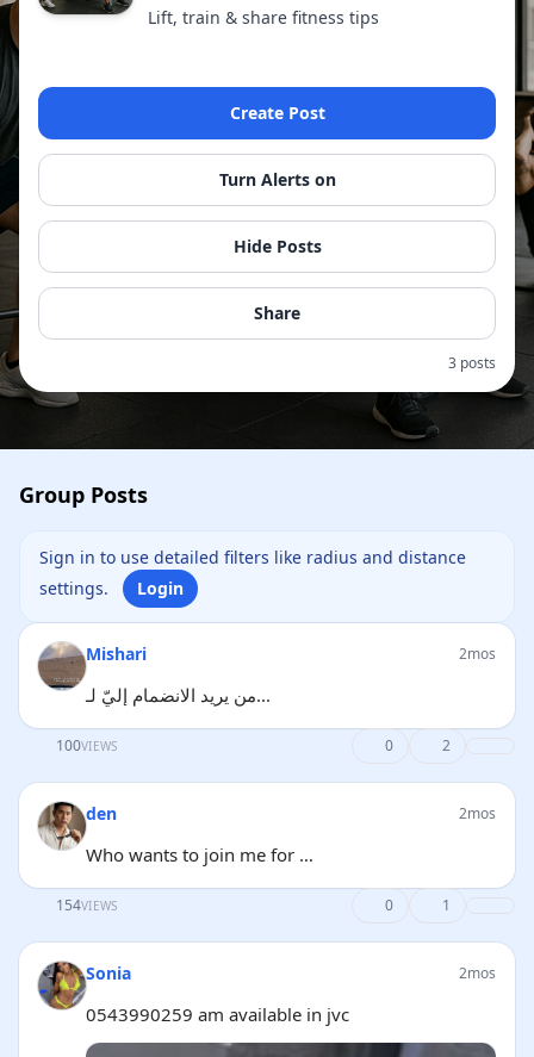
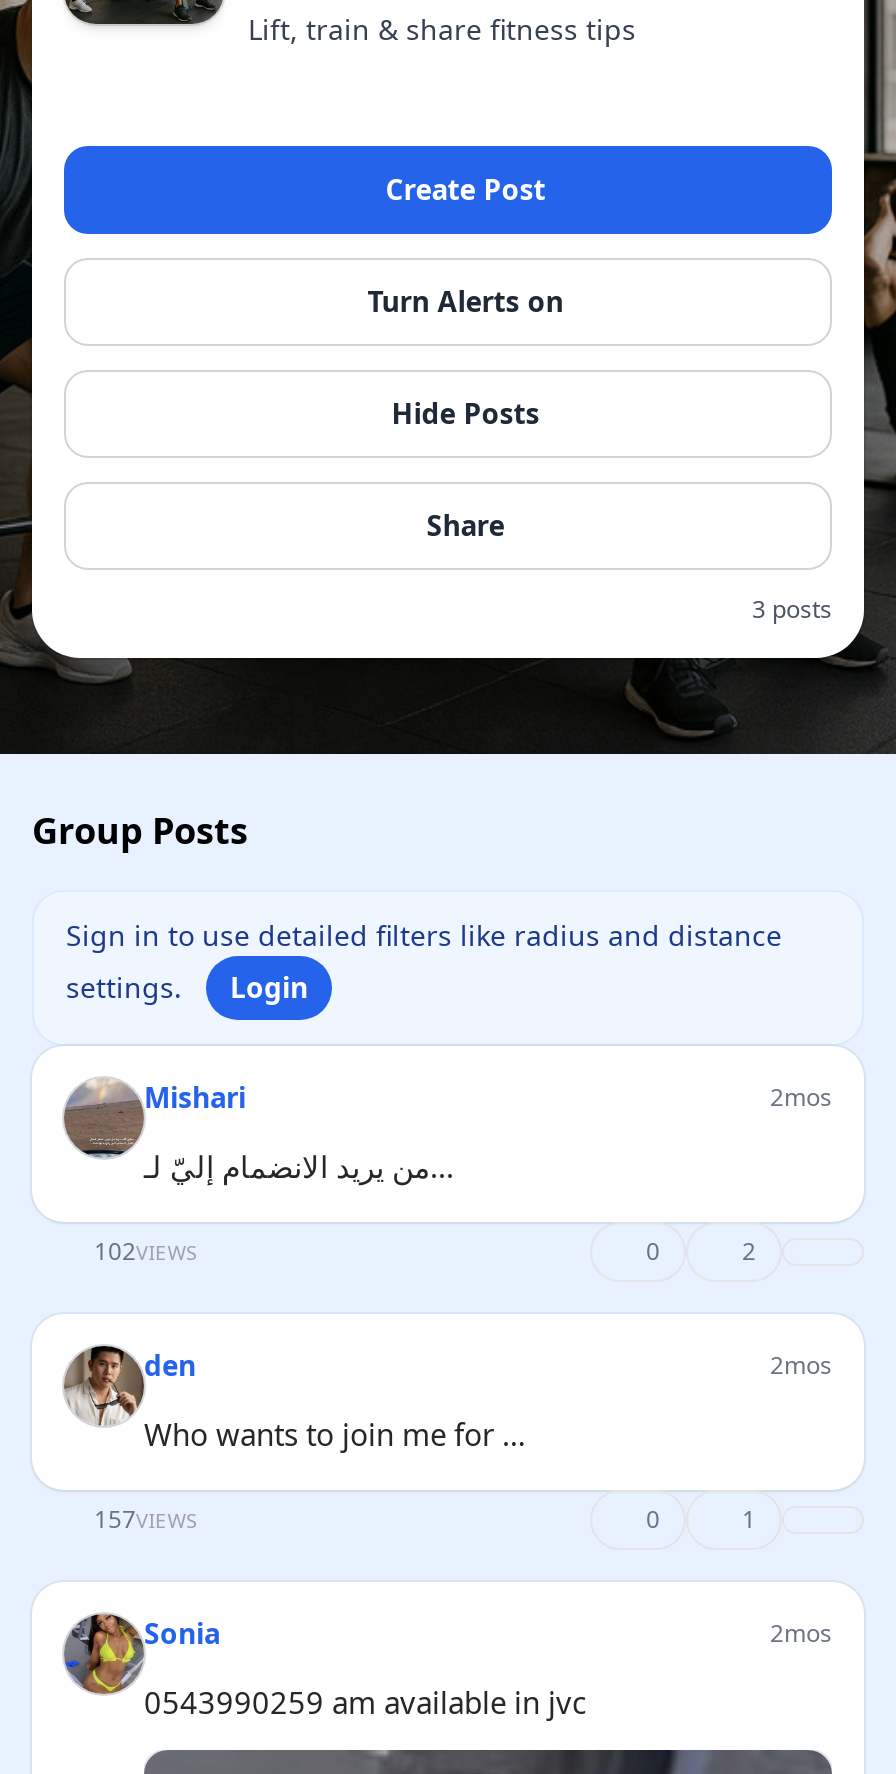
- 100VIEWS
+ 102VIEWS

- 154VIEWS
+ 157VIEWS
